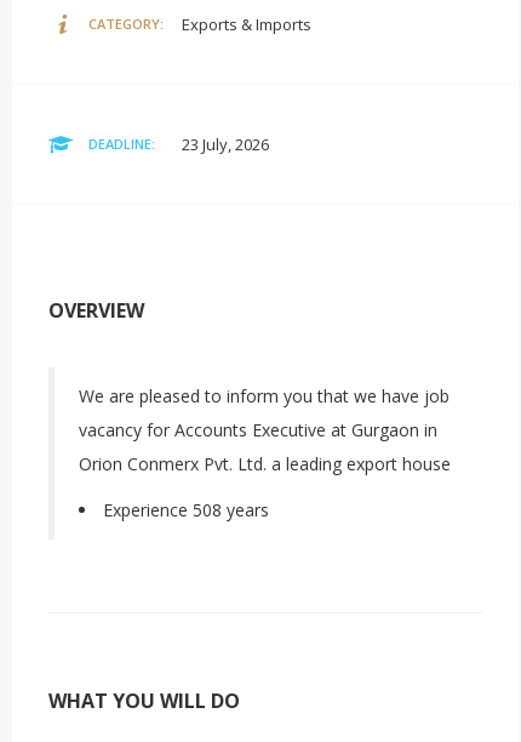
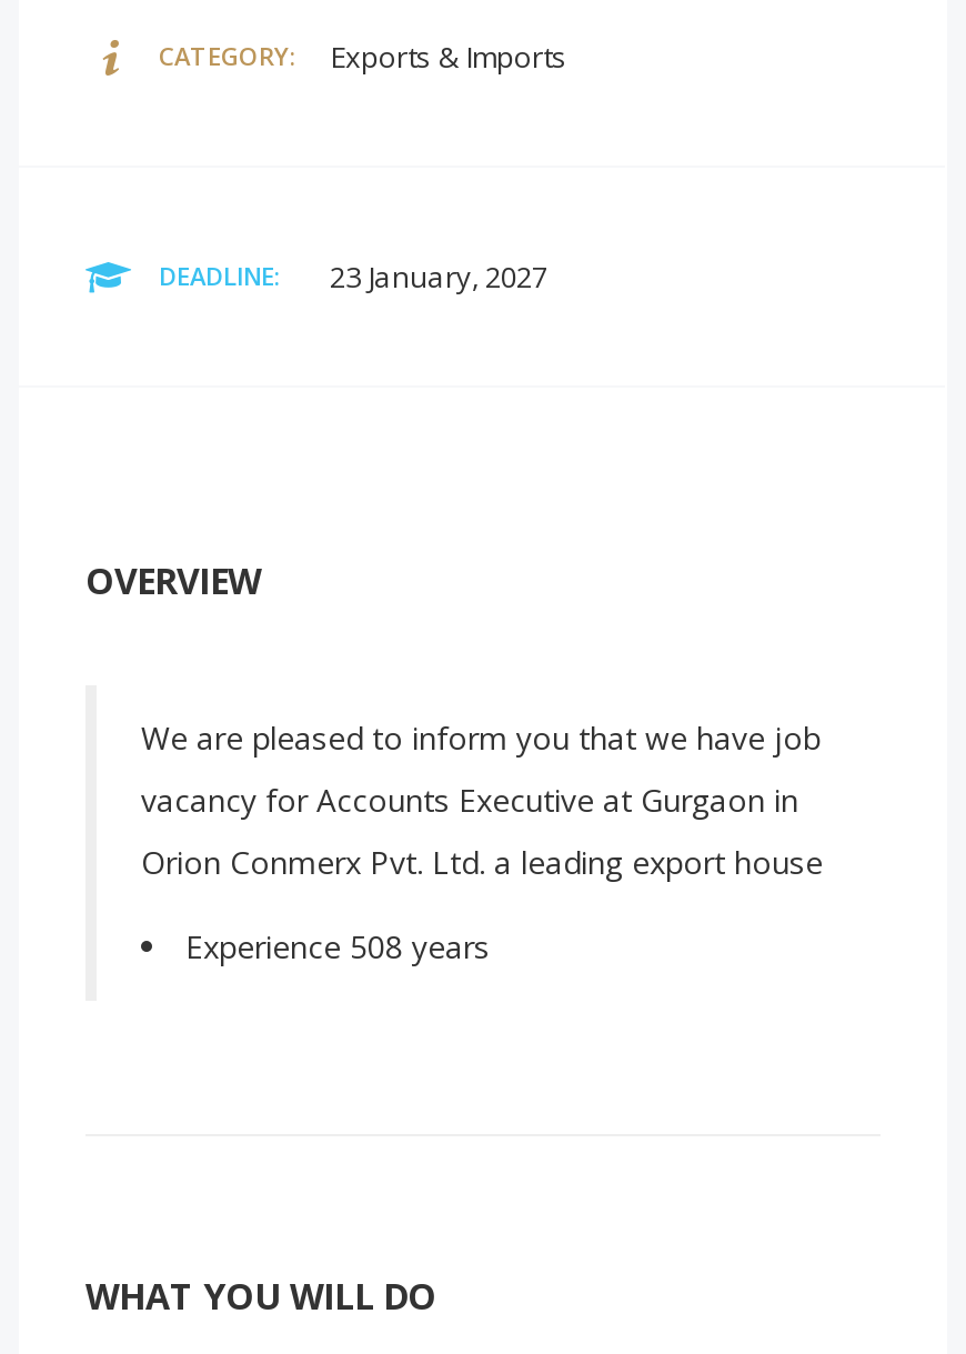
- DEADLINE: 23 July, 2026
+ DEADLINE: 23 January, 2027
